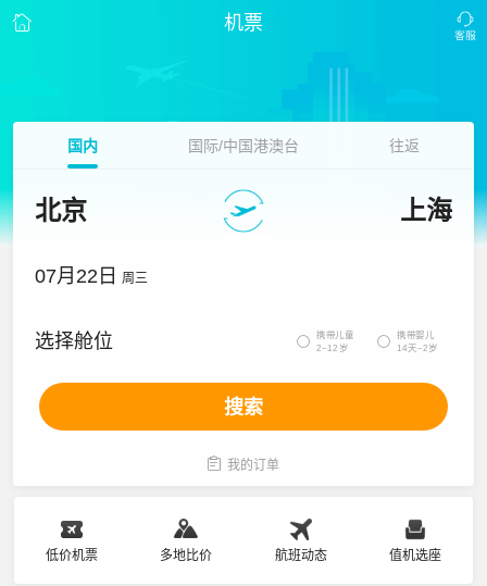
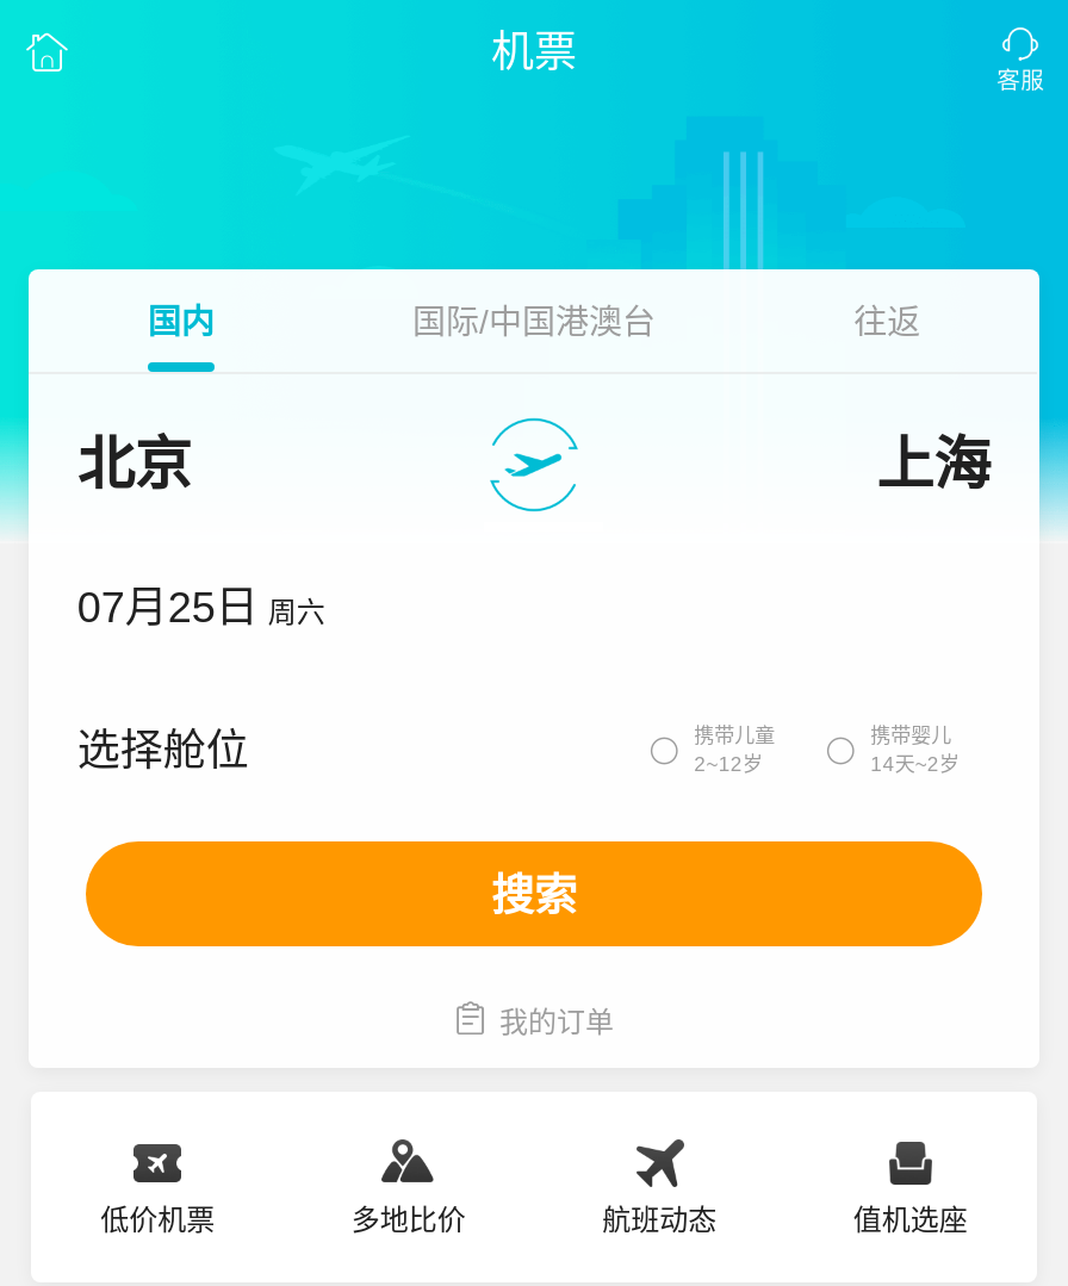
- 07月22日 周三
+ 07月25日 周六
